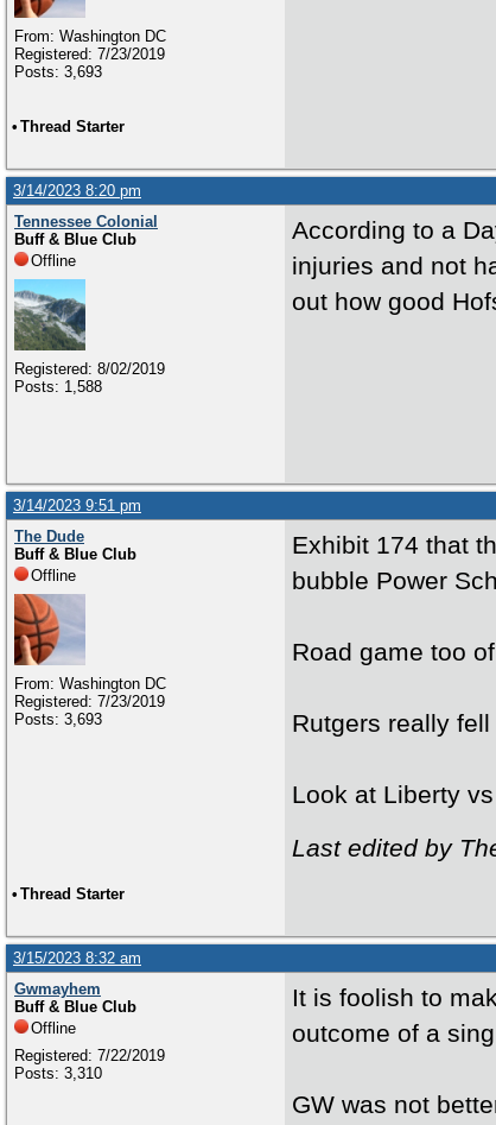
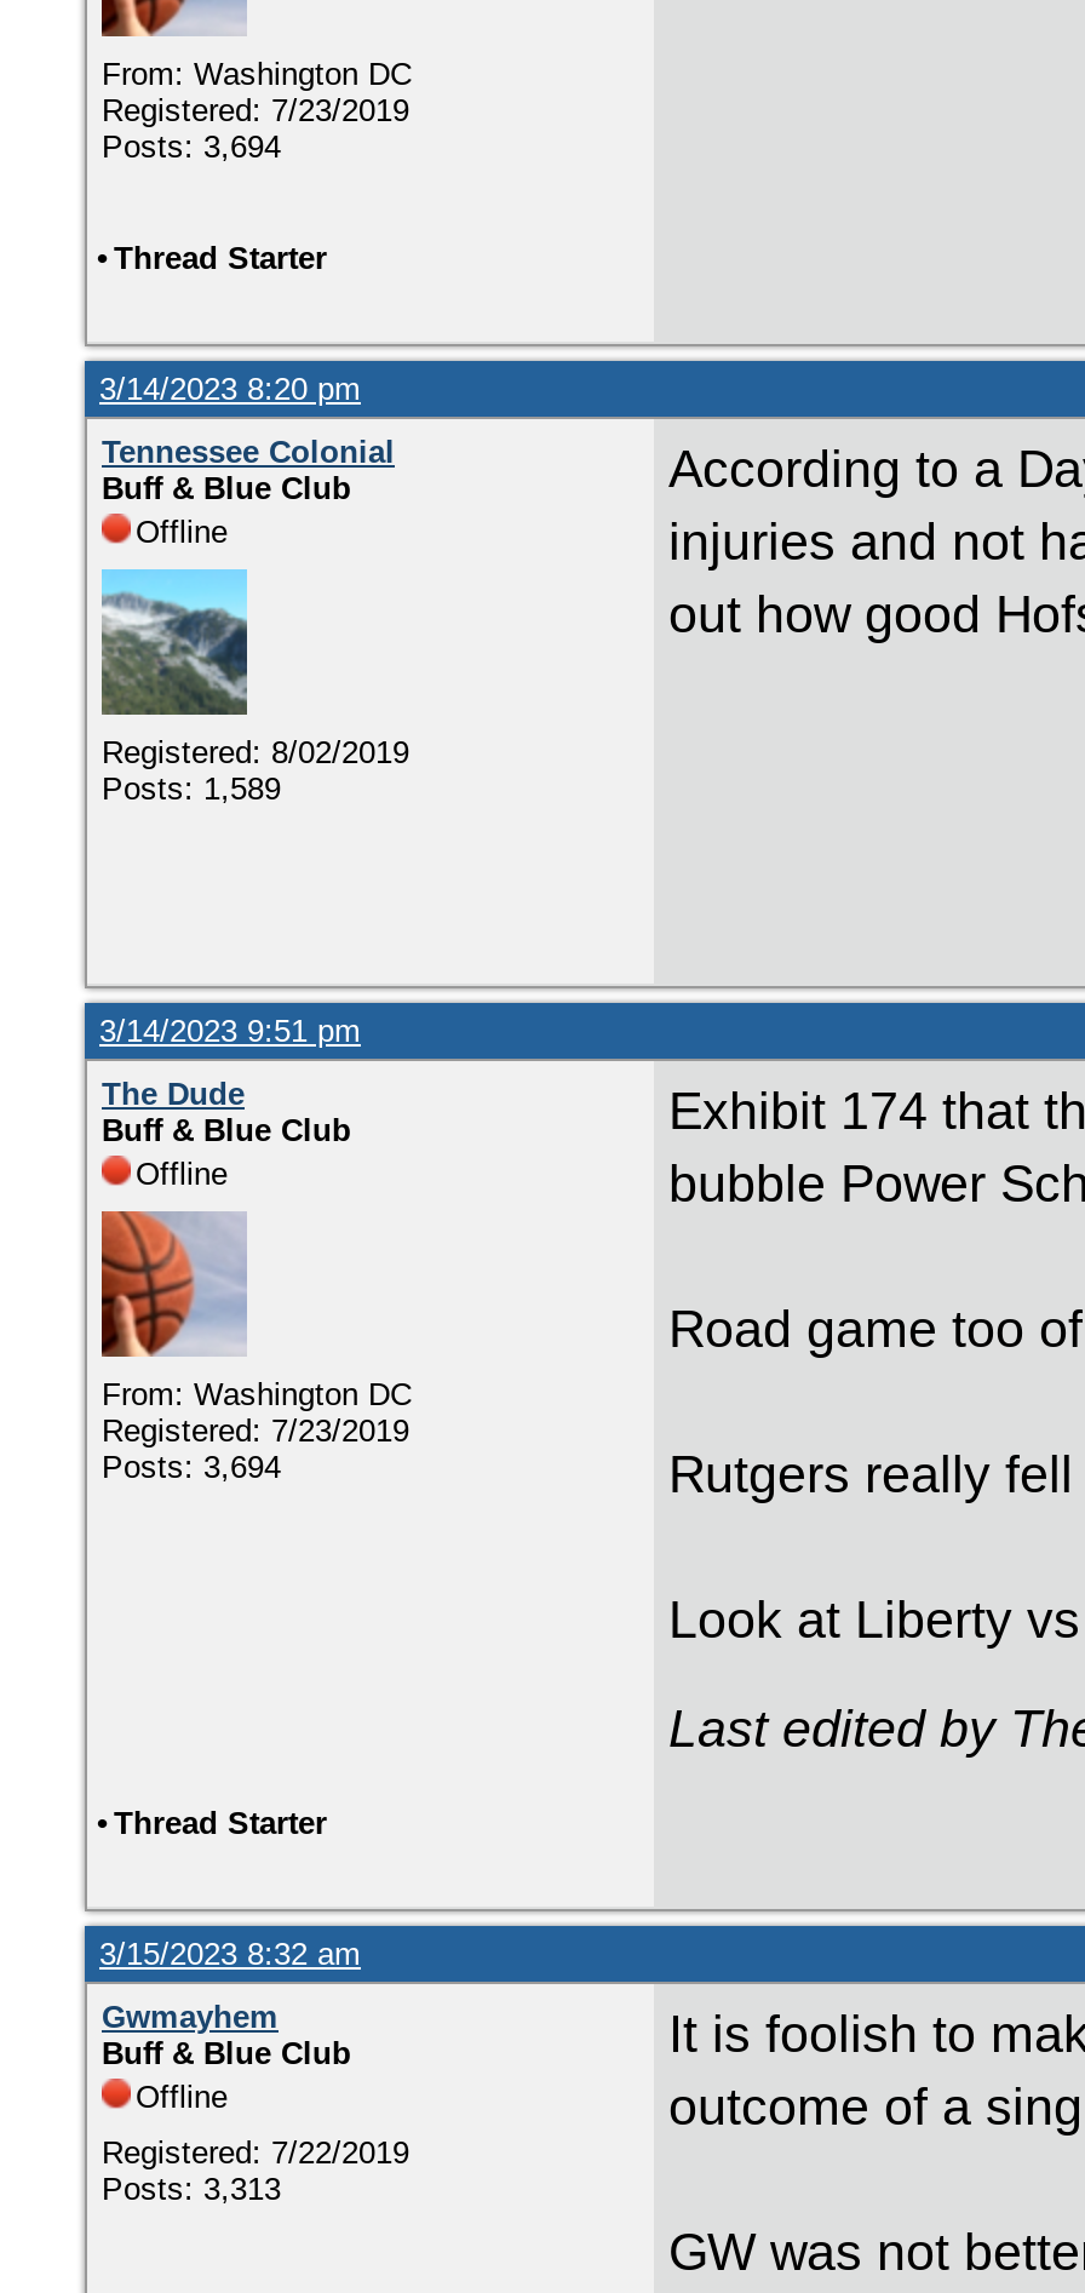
- Posts: 3,693
+ Posts: 3,694

- Posts: 1,588
+ Posts: 1,589

- Posts: 3,693
+ Posts: 3,694

- Posts: 3,310
+ Posts: 3,313
